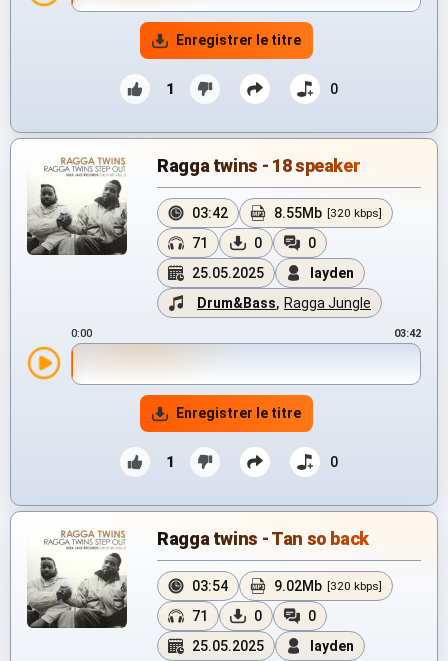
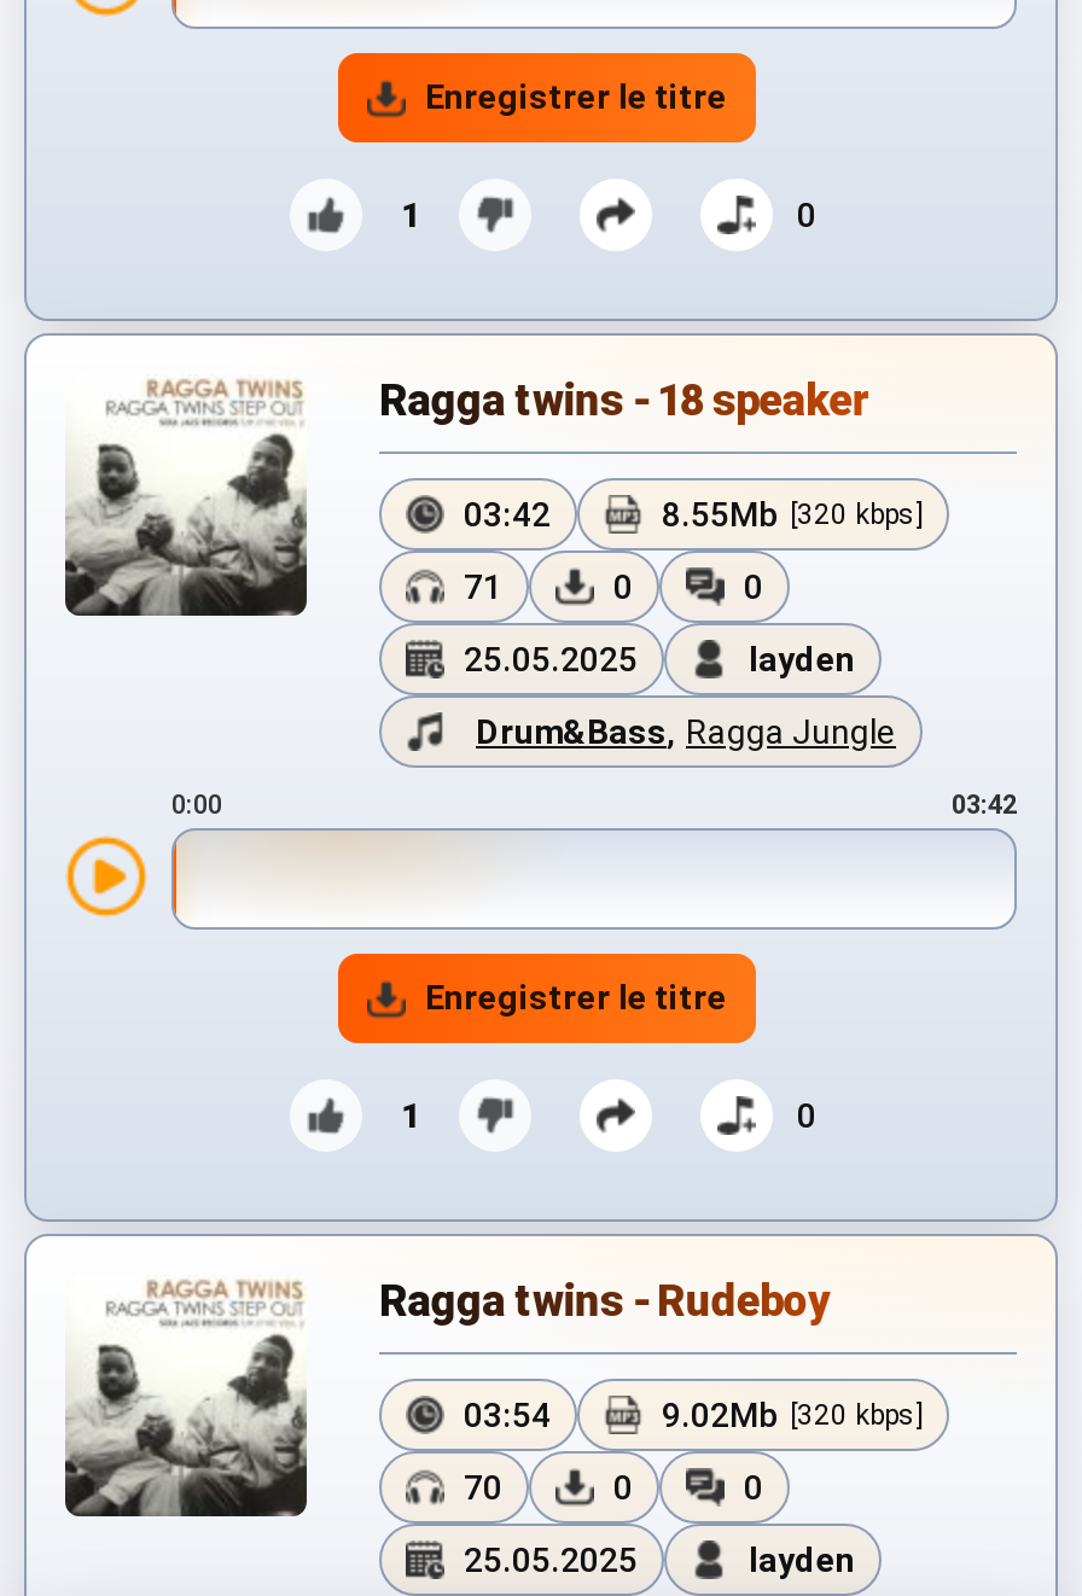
- Ragga twins - Tan so back
+ Ragga twins - Rudeboy

- 71
+ 70
